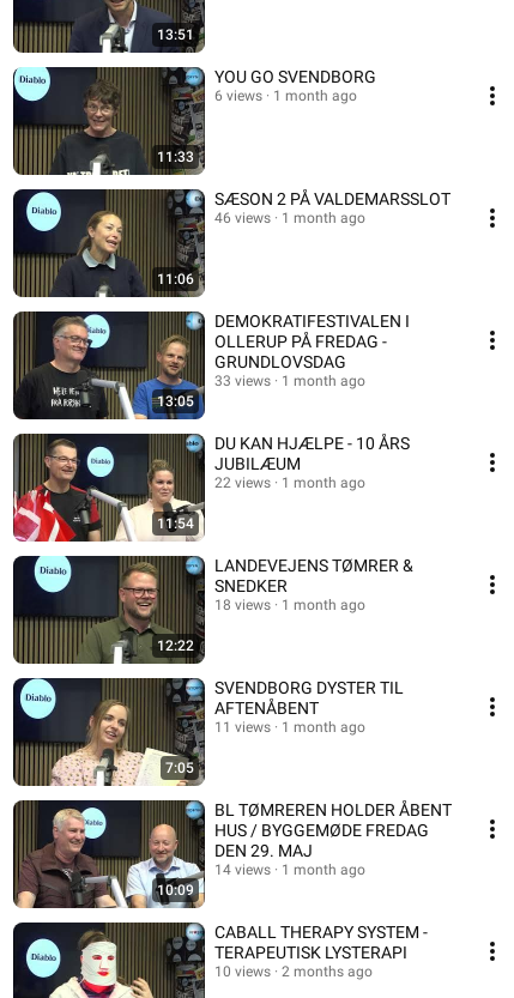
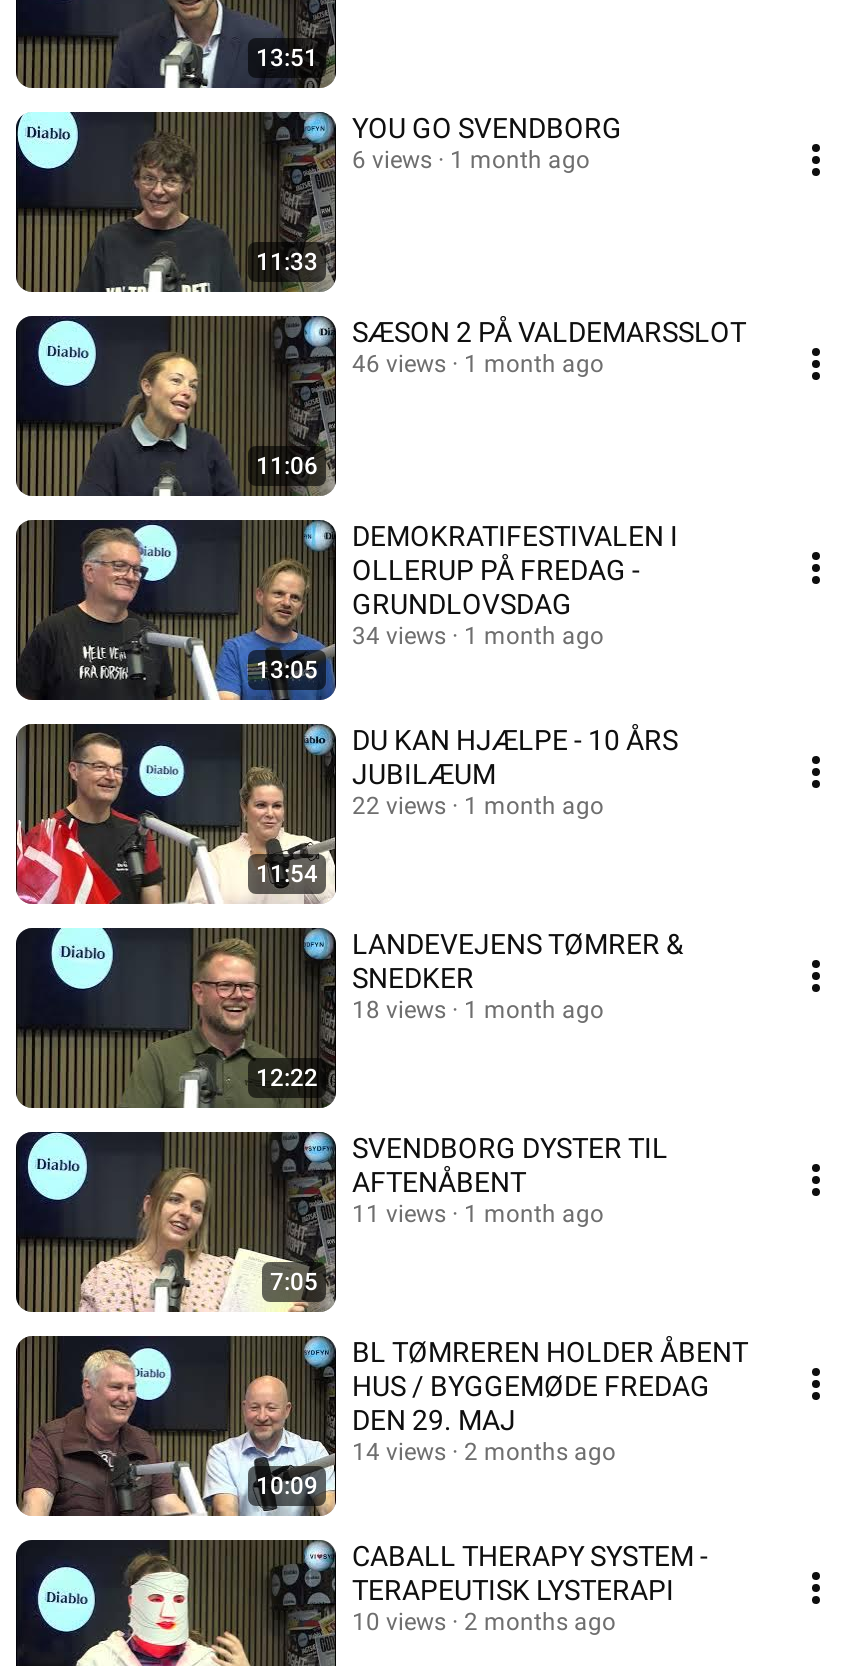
- 33 views 1 month ago
+ 34 views 1 month ago

- 14 views 1 month ago
+ 14 views 2 months ago
